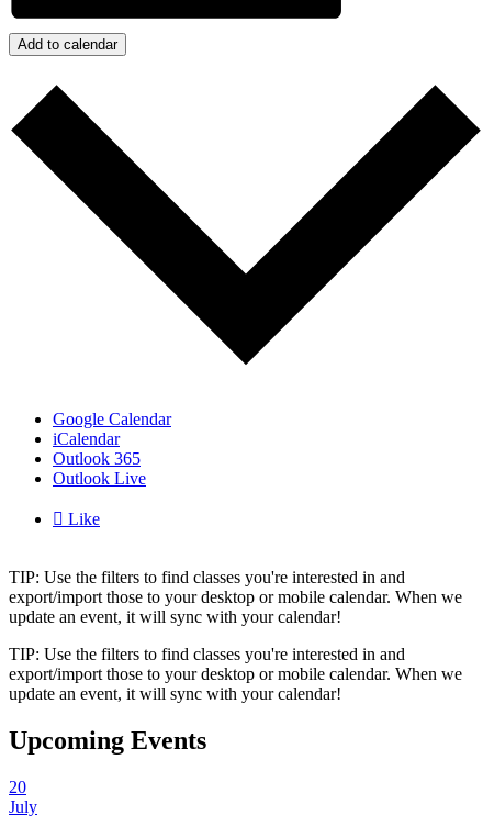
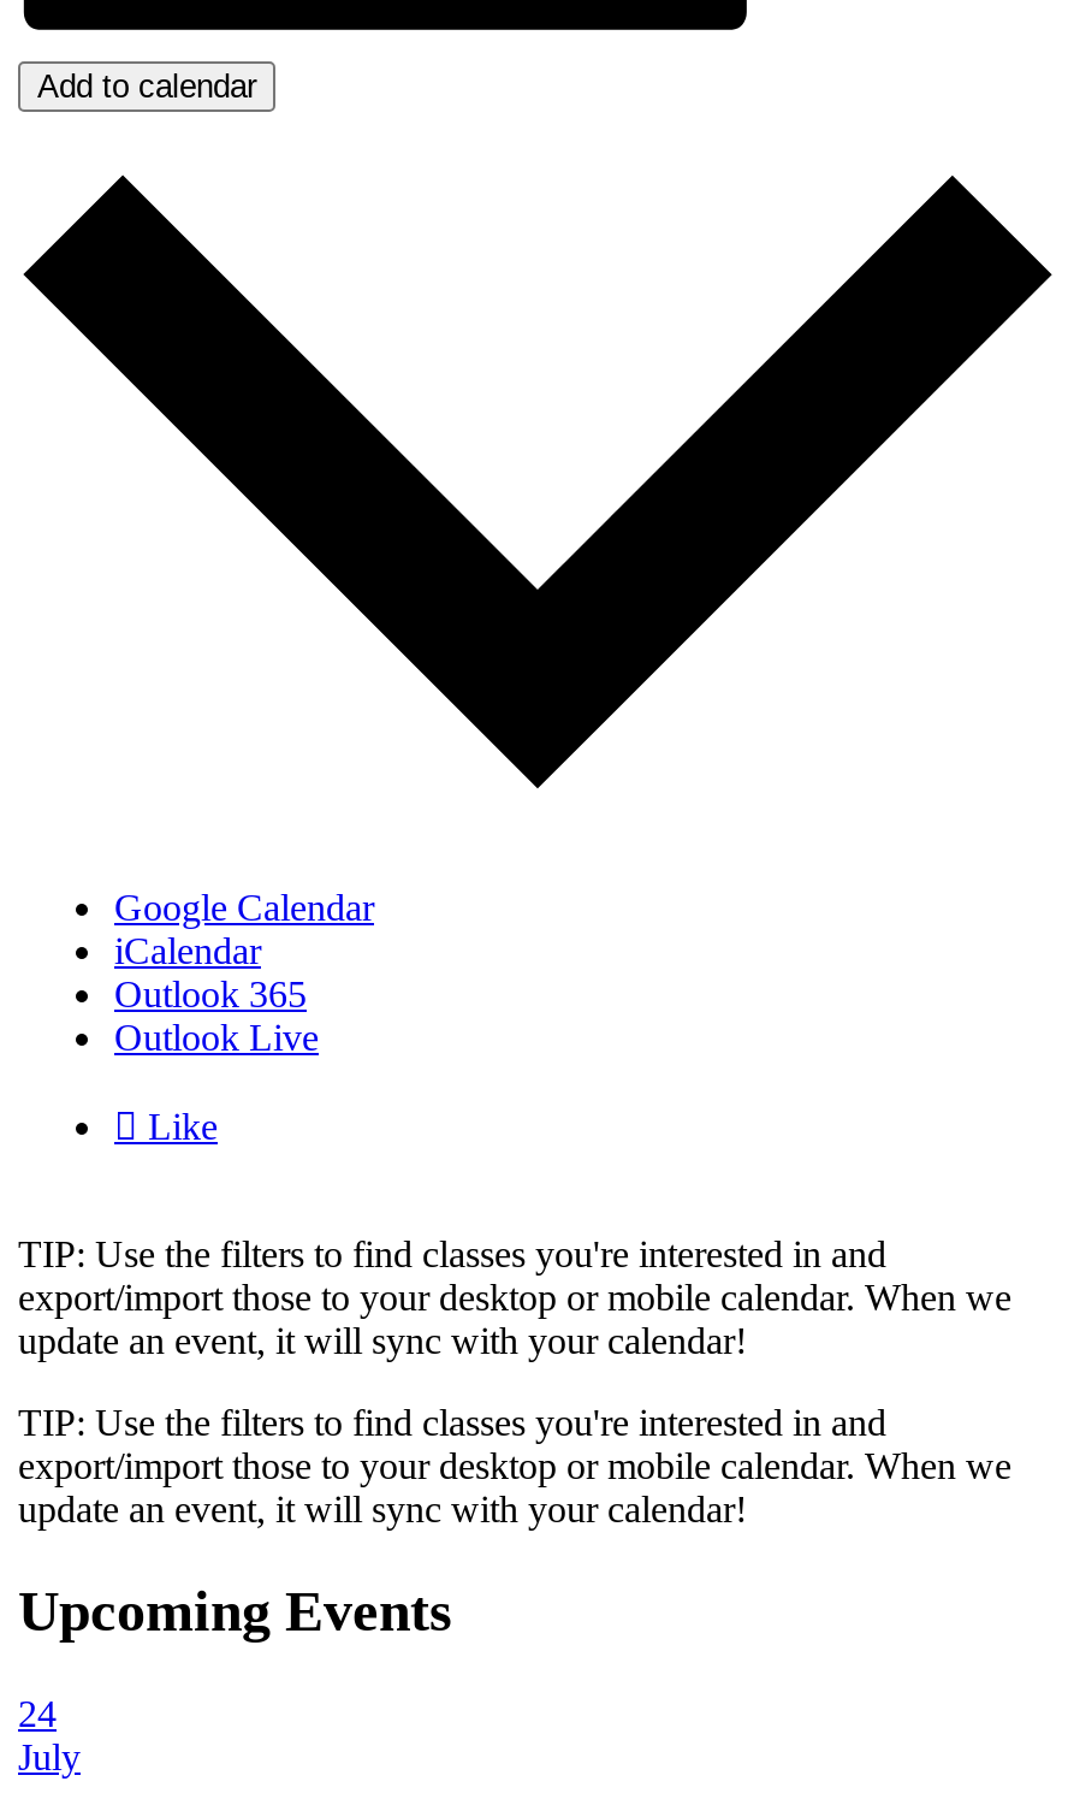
- 20
+ 24
